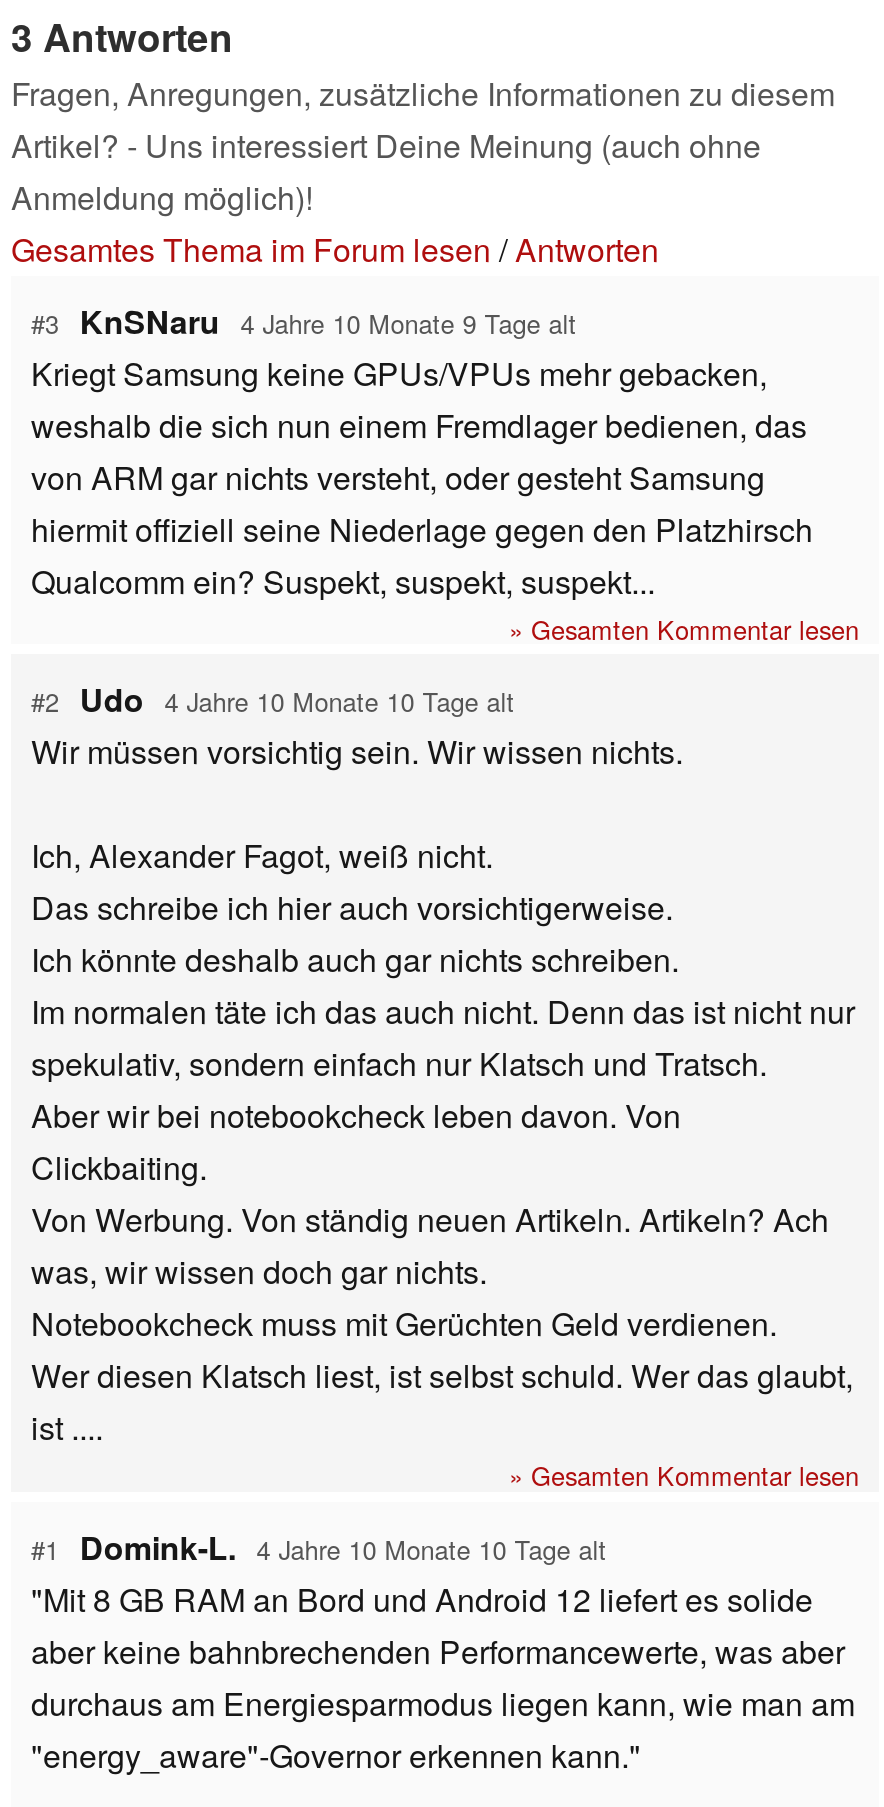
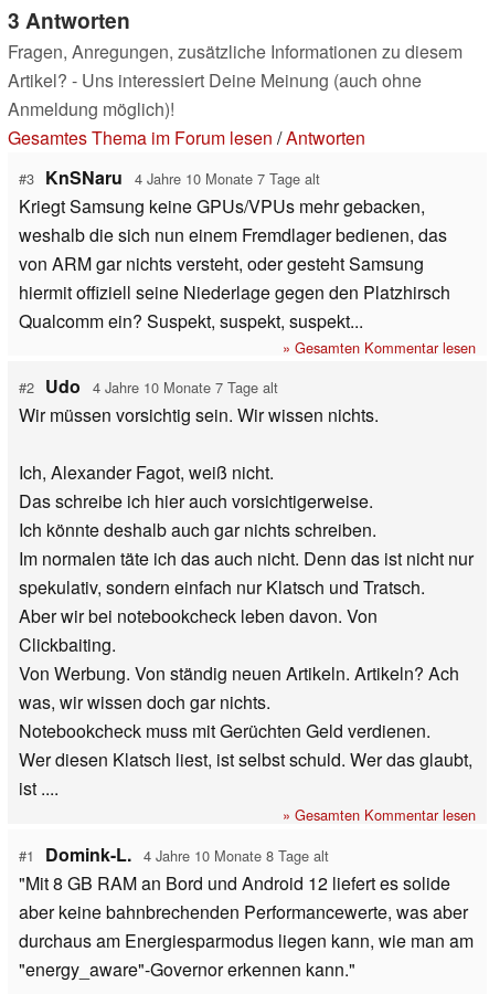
- #3 KnSNaru 4 Jahre 10 Monate 9 Tage alt
+ #3 KnSNaru 4 Jahre 10 Monate 7 Tage alt

- #2 Udo 4 Jahre 10 Monate 10 Tage alt
+ #2 Udo 4 Jahre 10 Monate 7 Tage alt

- #1 Domink-L. 4 Jahre 10 Monate 10 Tage alt
+ #1 Domink-L. 4 Jahre 10 Monate 8 Tage alt
